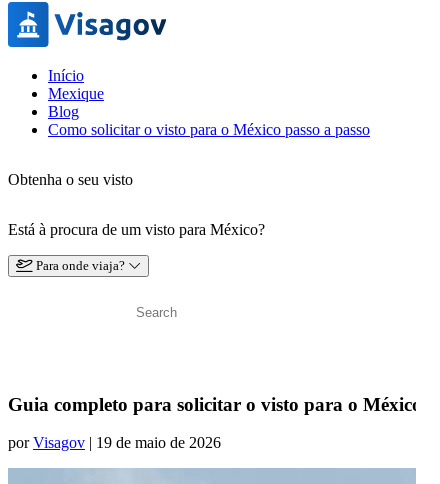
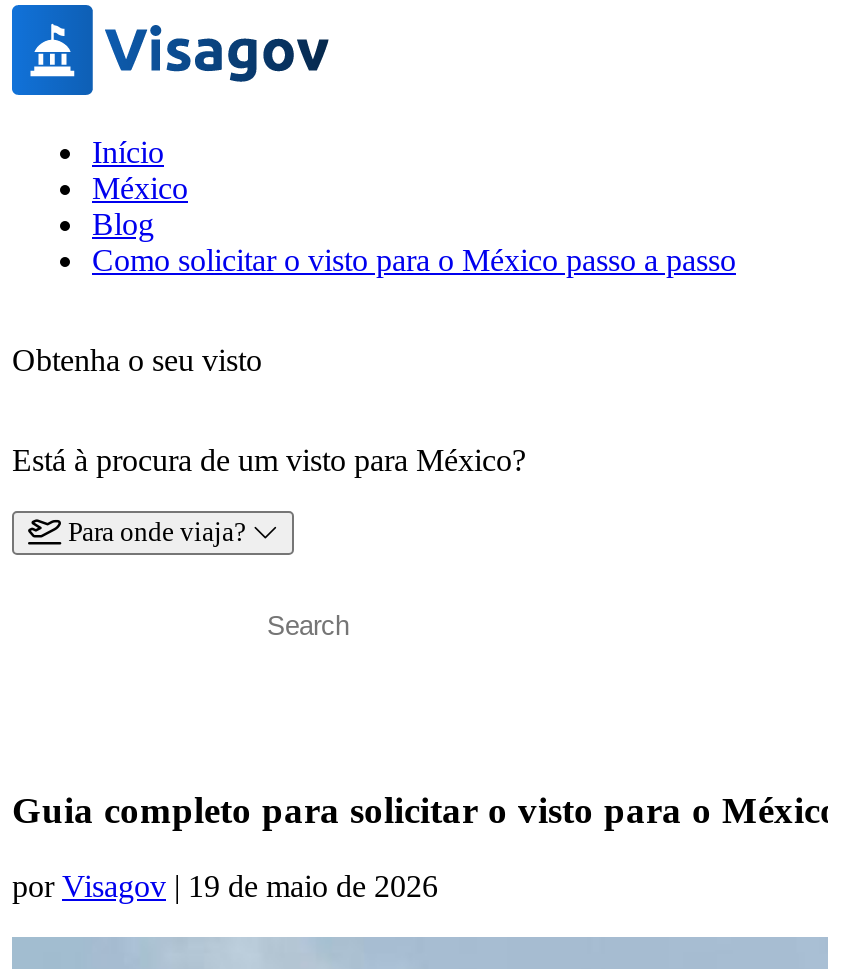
- Mexique
+ México
